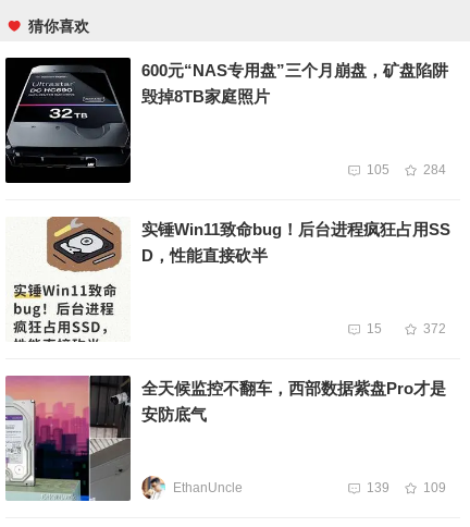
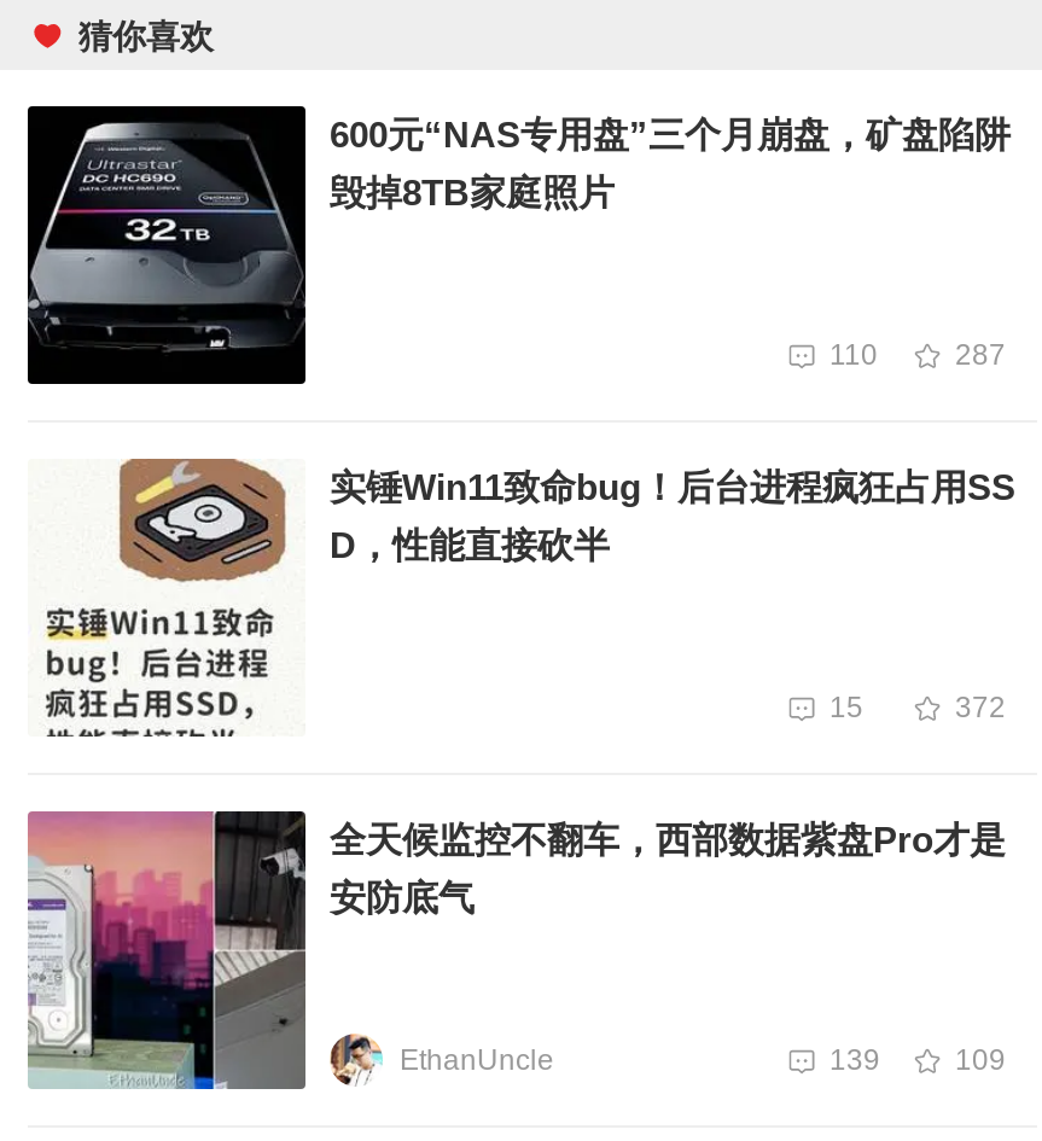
- 105
+ 110

- 284
+ 287
